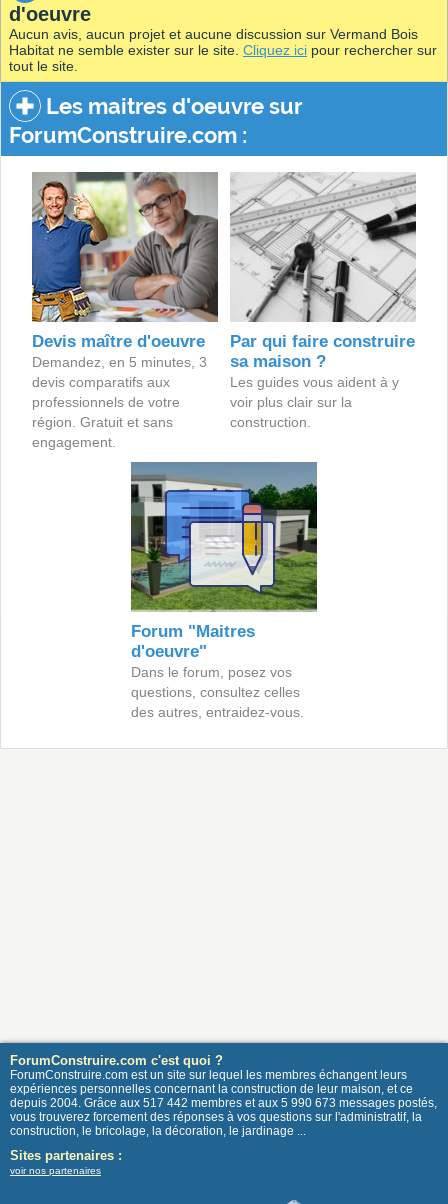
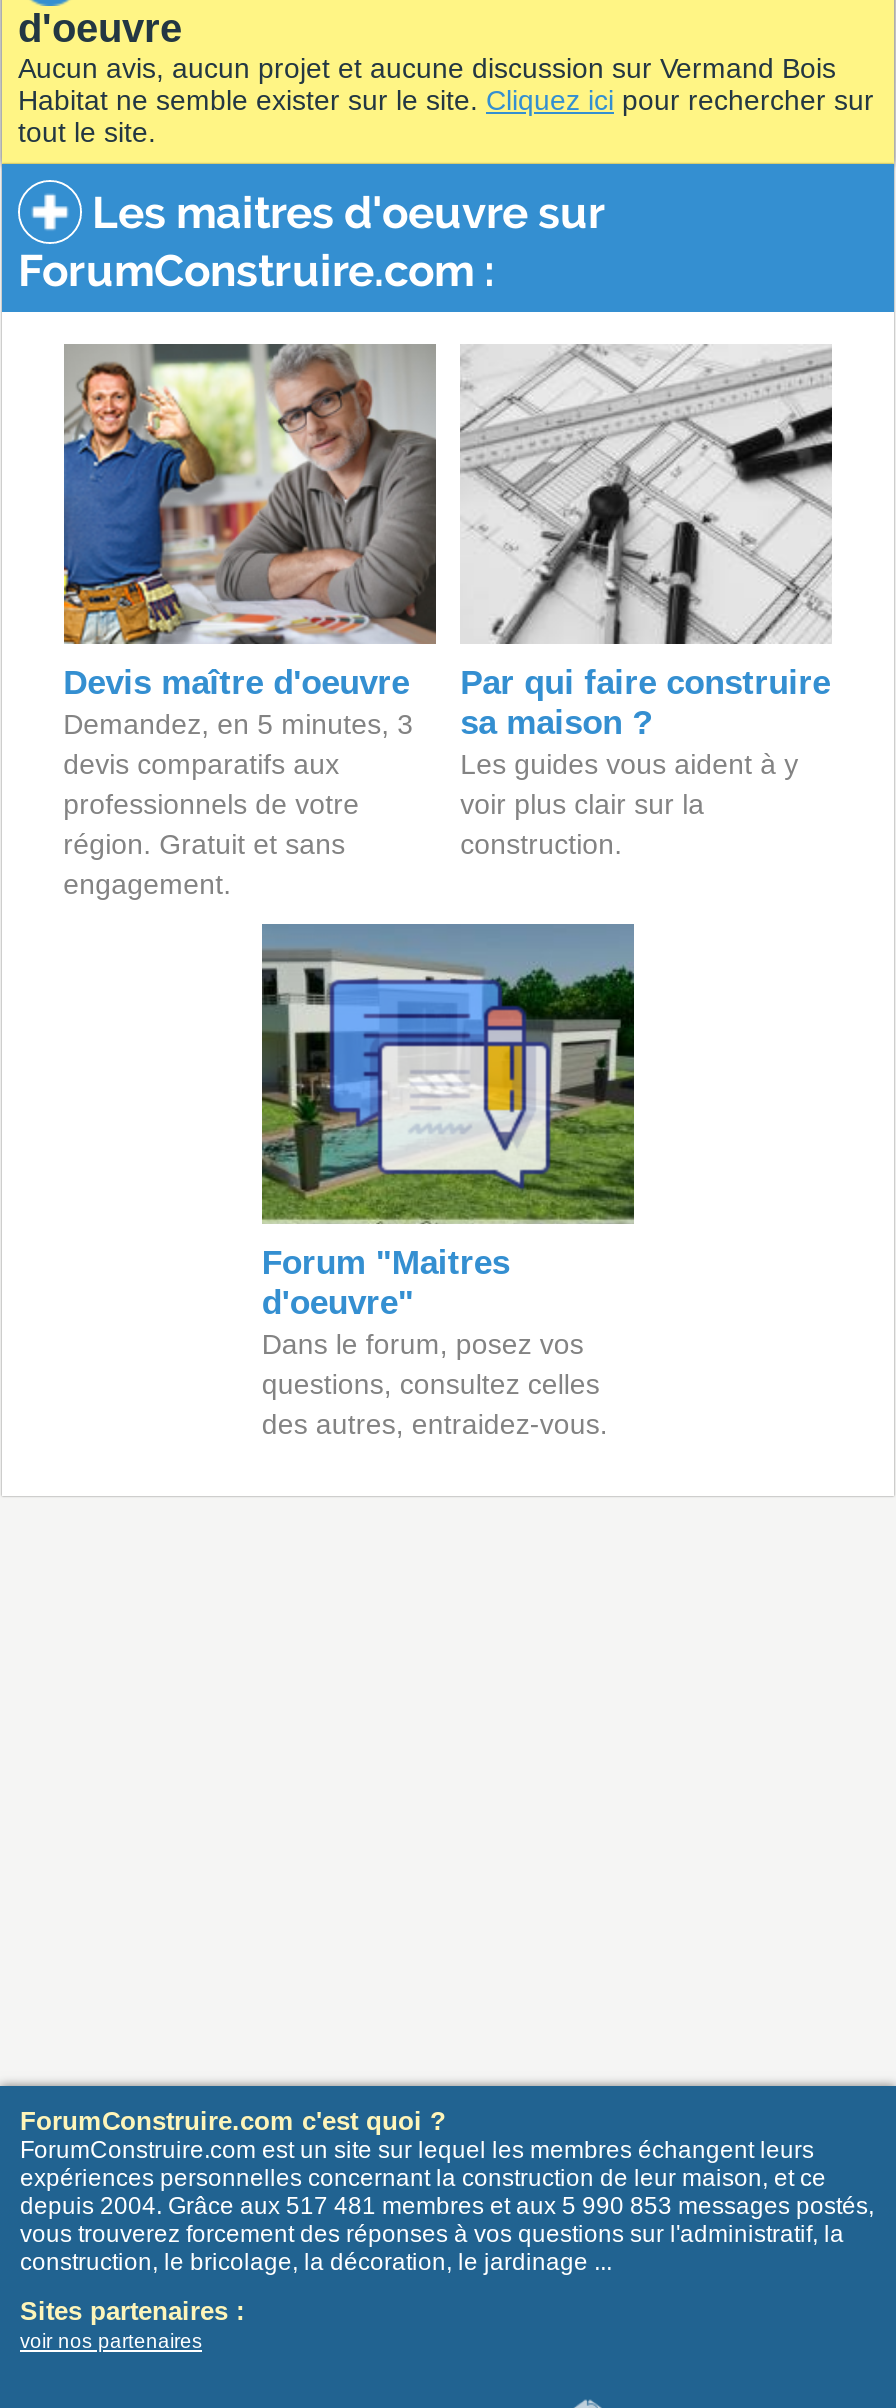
- depuis 2004. Grâce aux 517 442 membres et aux 5 990 673 messages postés,
+ depuis 2004. Grâce aux 517 481 membres et aux 5 990 853 messages postés,
